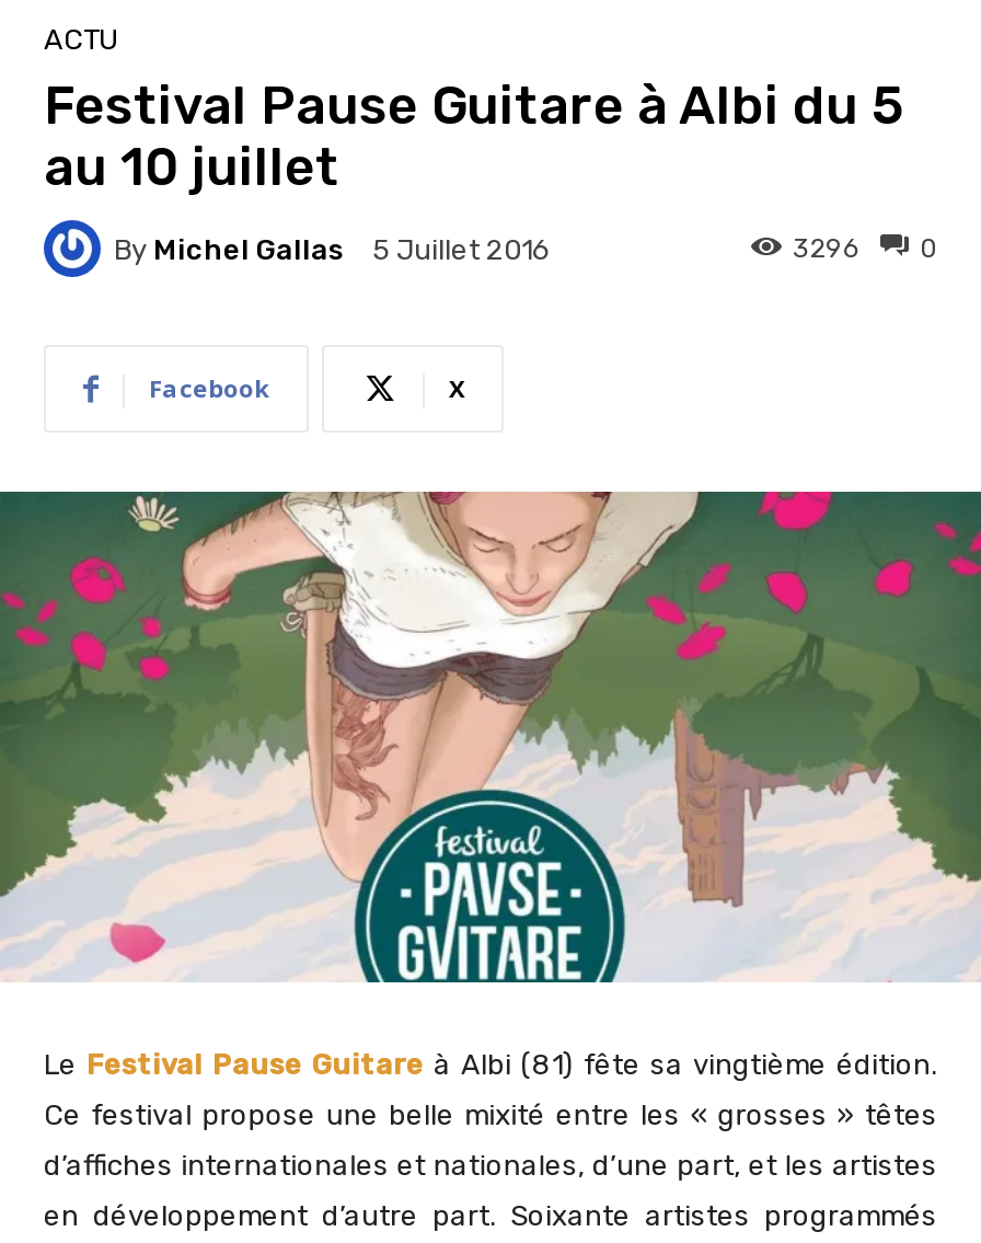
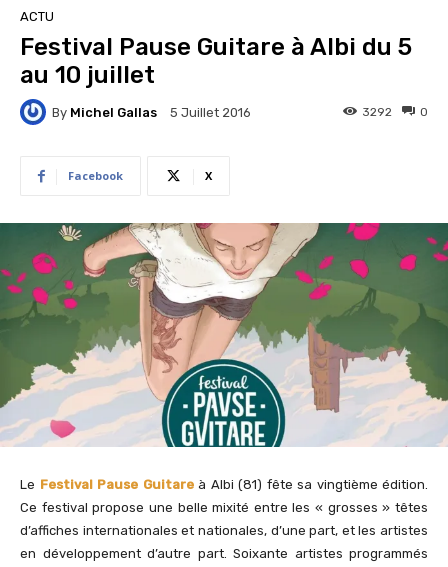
- 3296 0
+ 3292 0
